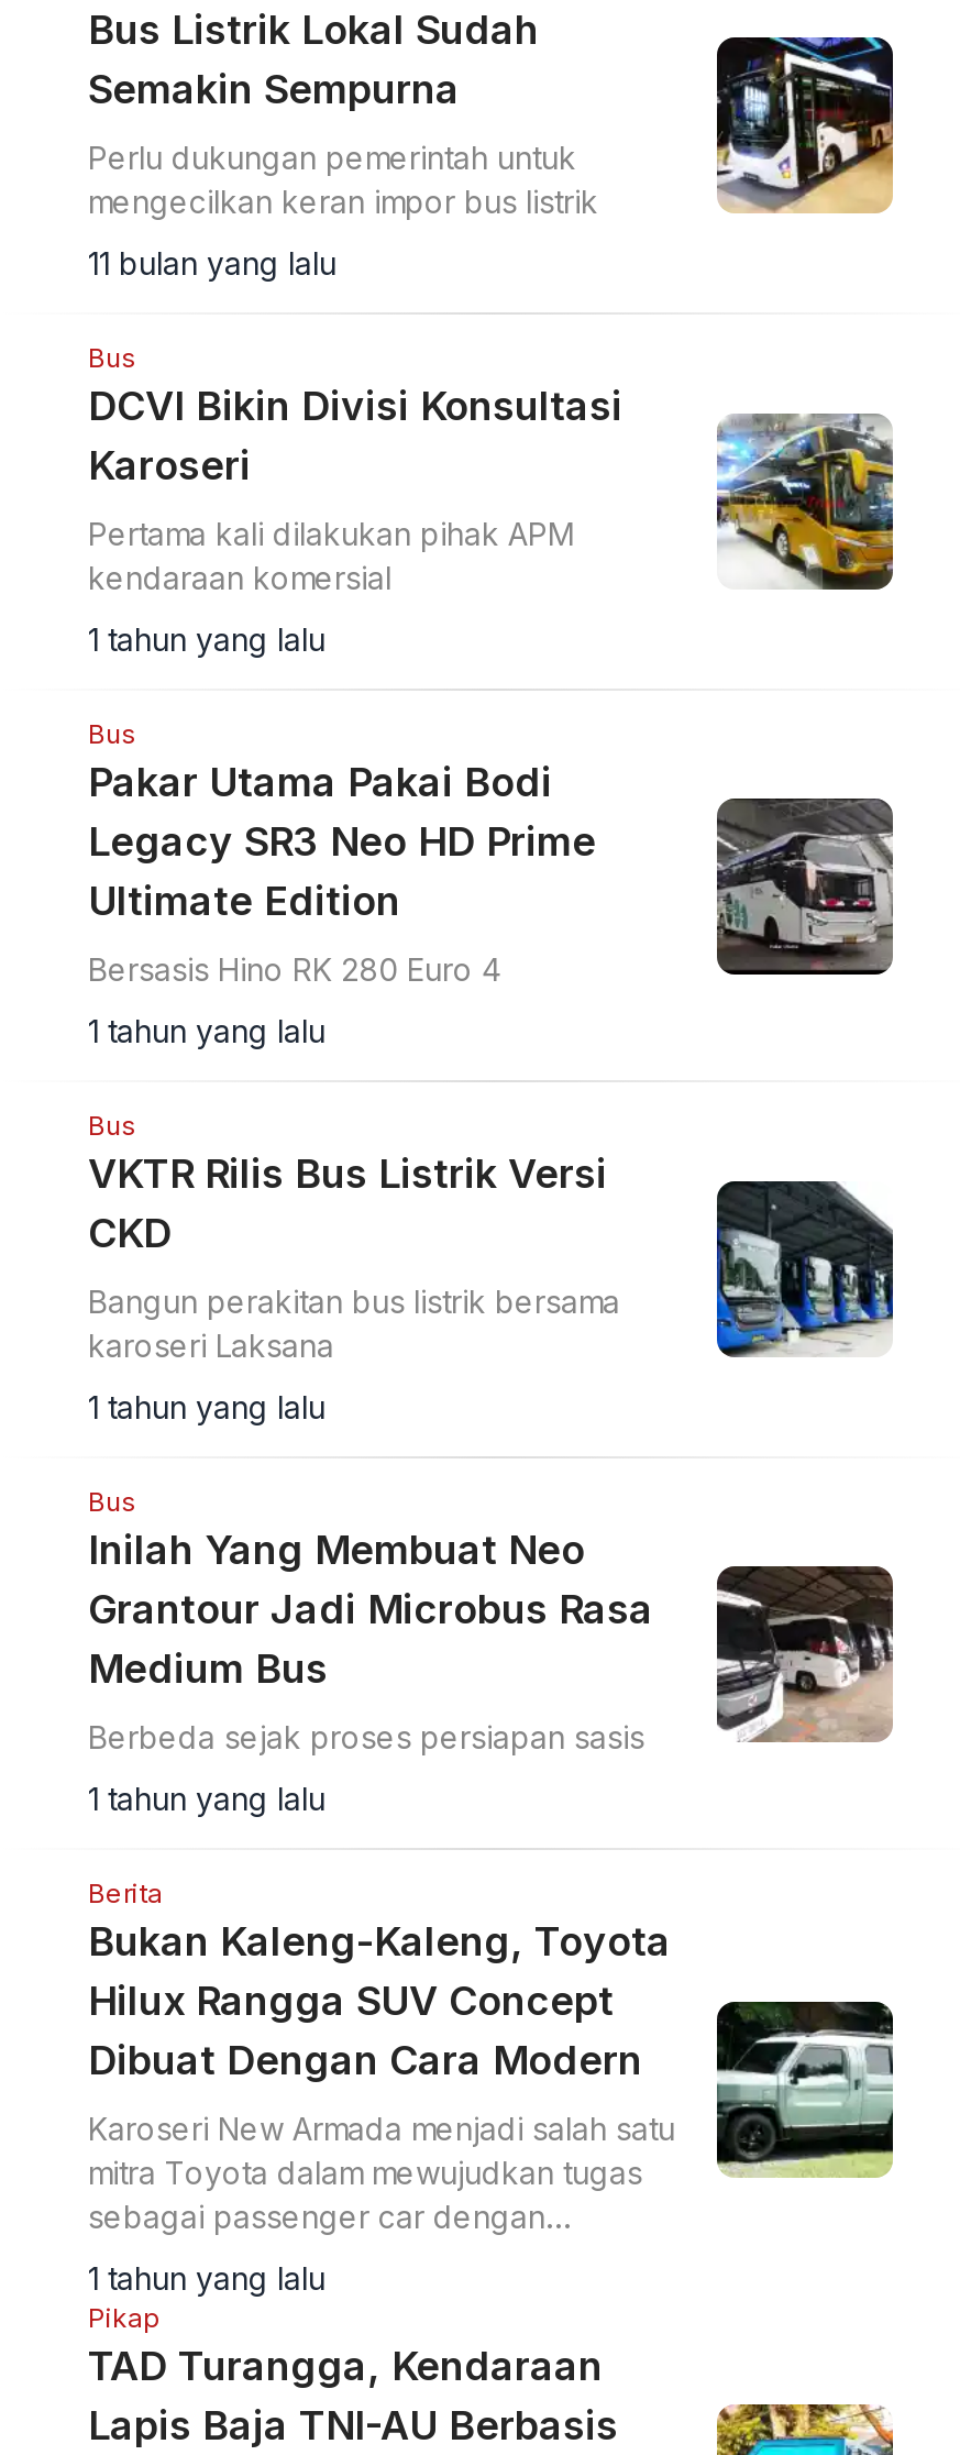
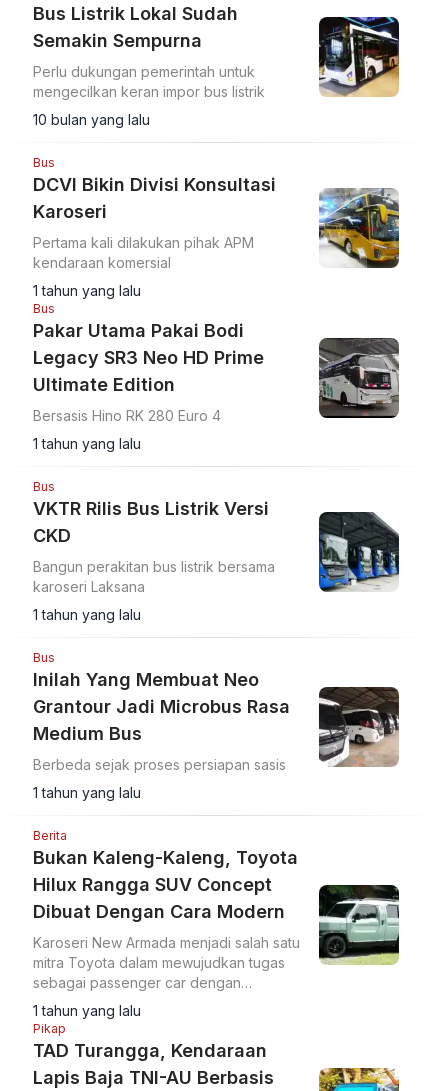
- 11 bulan yang lalu
+ 10 bulan yang lalu
